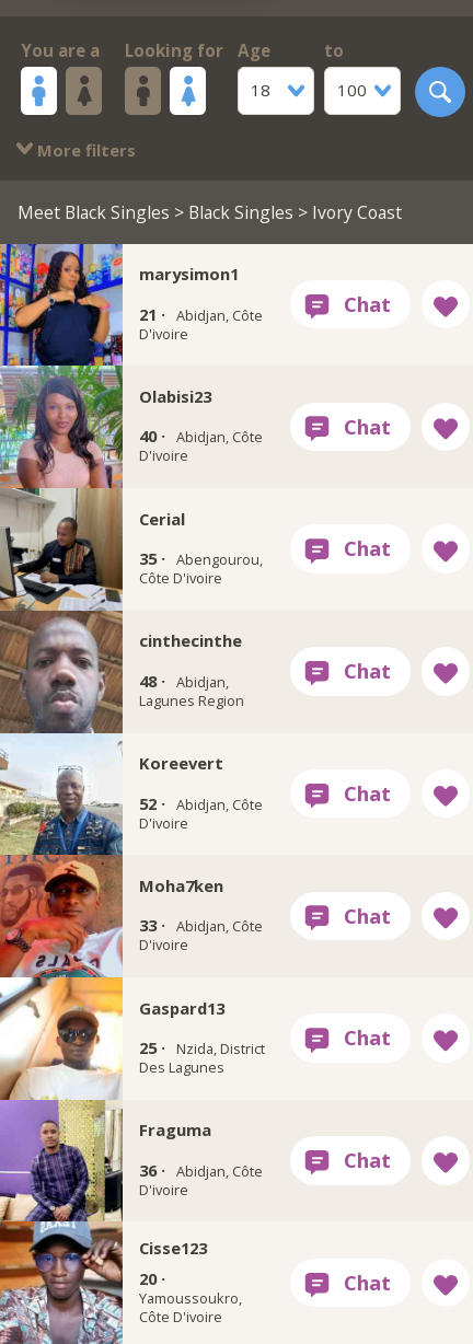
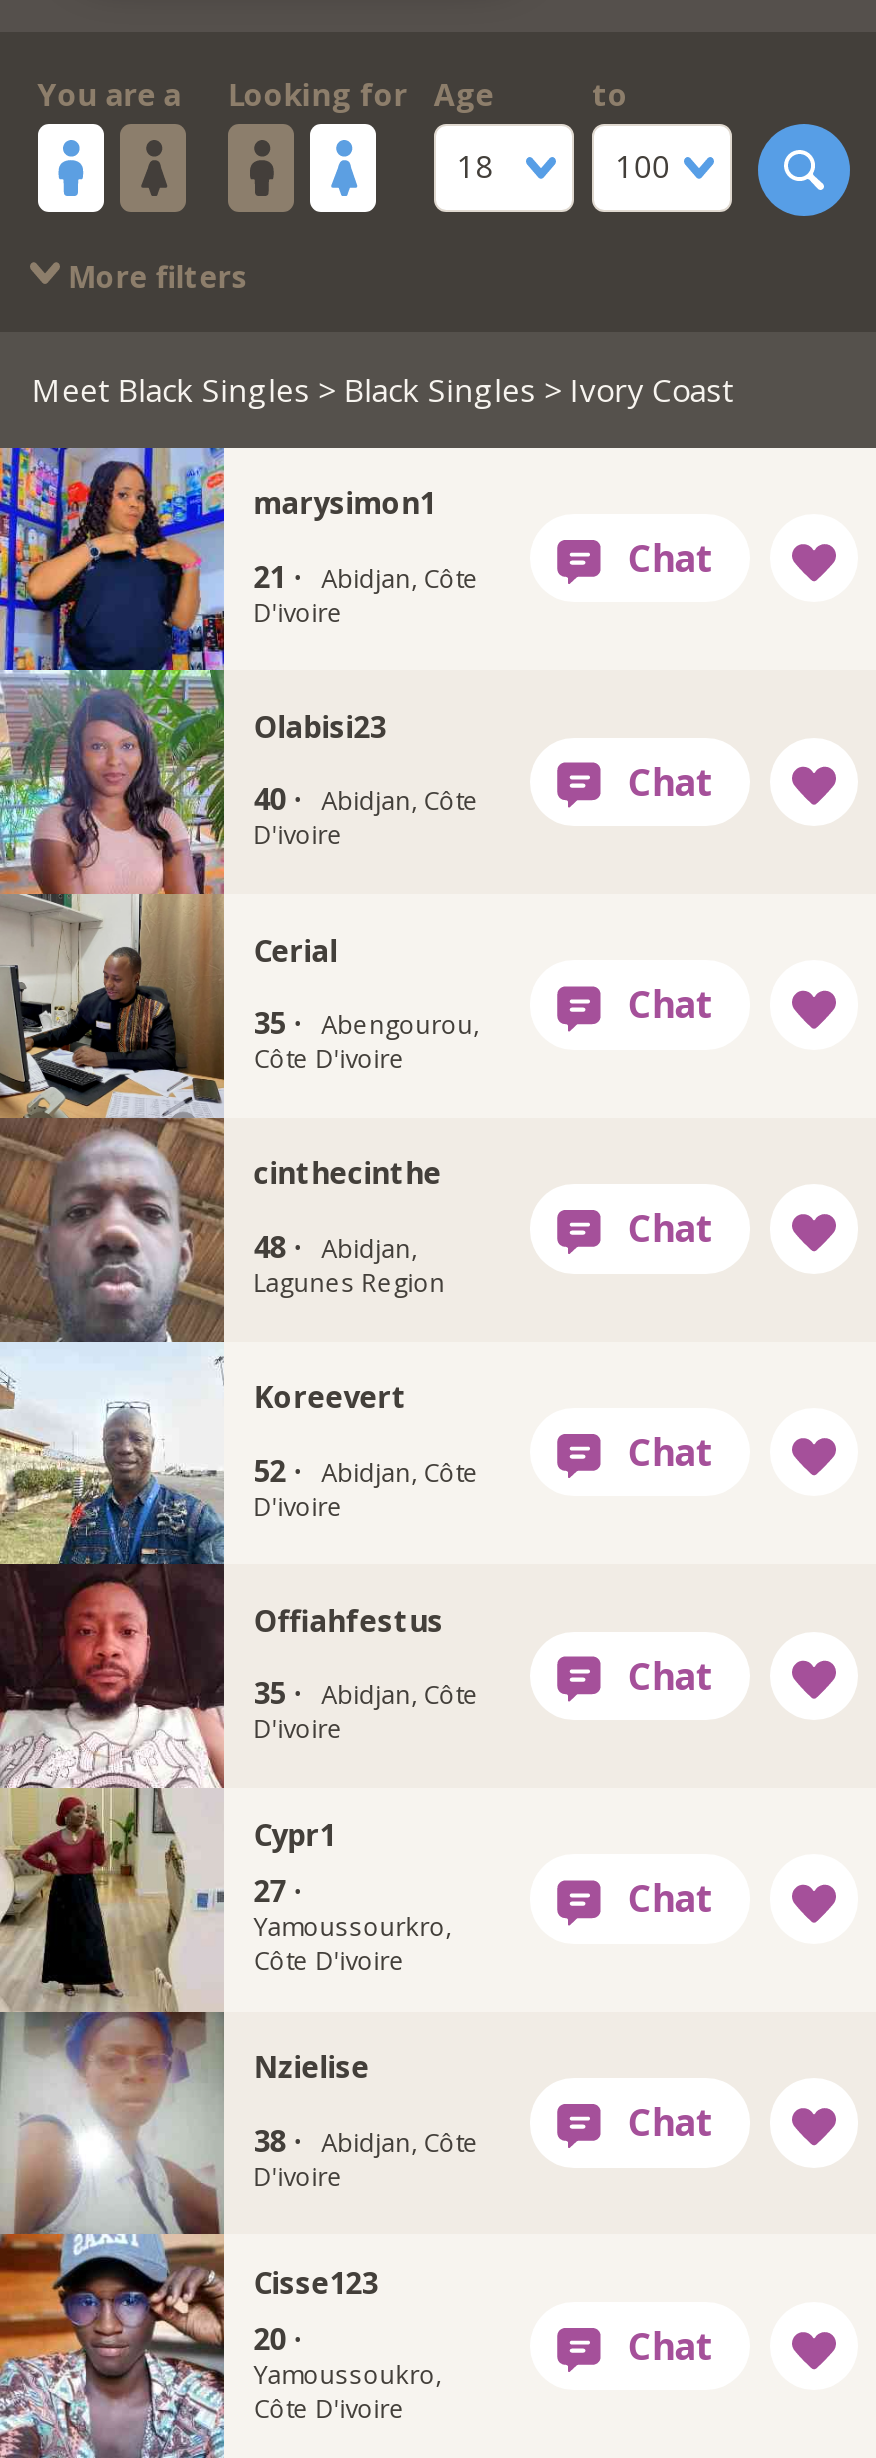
- [image]
- Moha7ken
+ [image]
+ Offiahfestus

- 33 · Abidjan, Côte
+ 35 · Abidjan, Côte

- Gaspard13
- 25 · Nzida, District
- Des Lagunes
- Fraguma
- 36 · Abidjan, Côte
+ Cypr1
+ 27 ·
+ Yamoussourkro,
+ Côte D'ivoire
+ Nzielise
+ 38 · Abidjan, Côte
